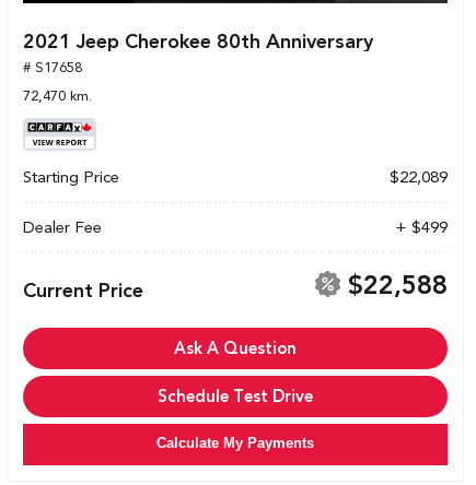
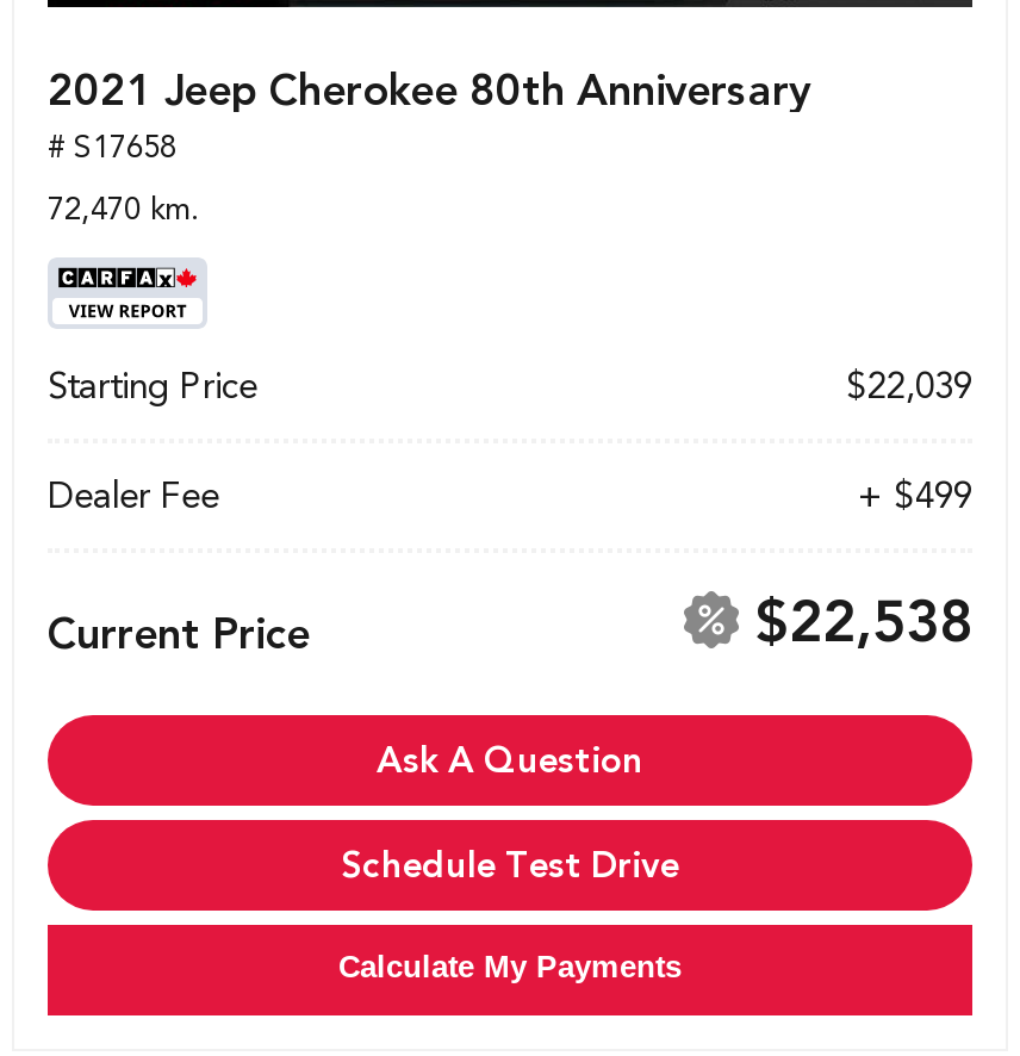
- $22,089
+ $22,039

- $22,588
+ $22,538
